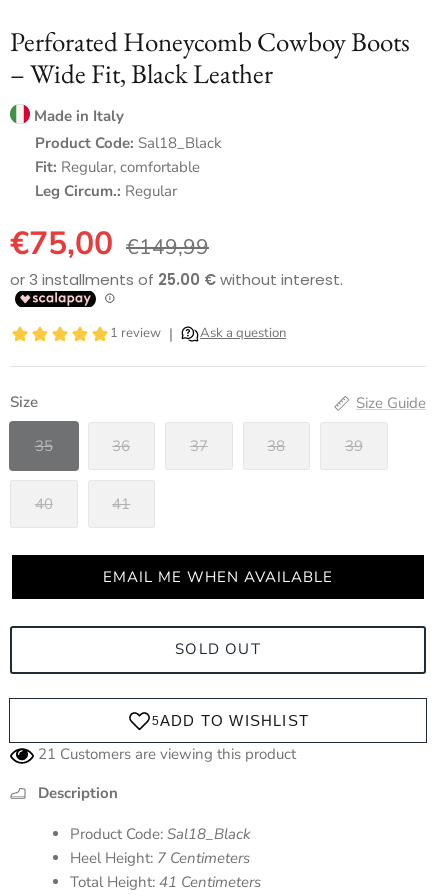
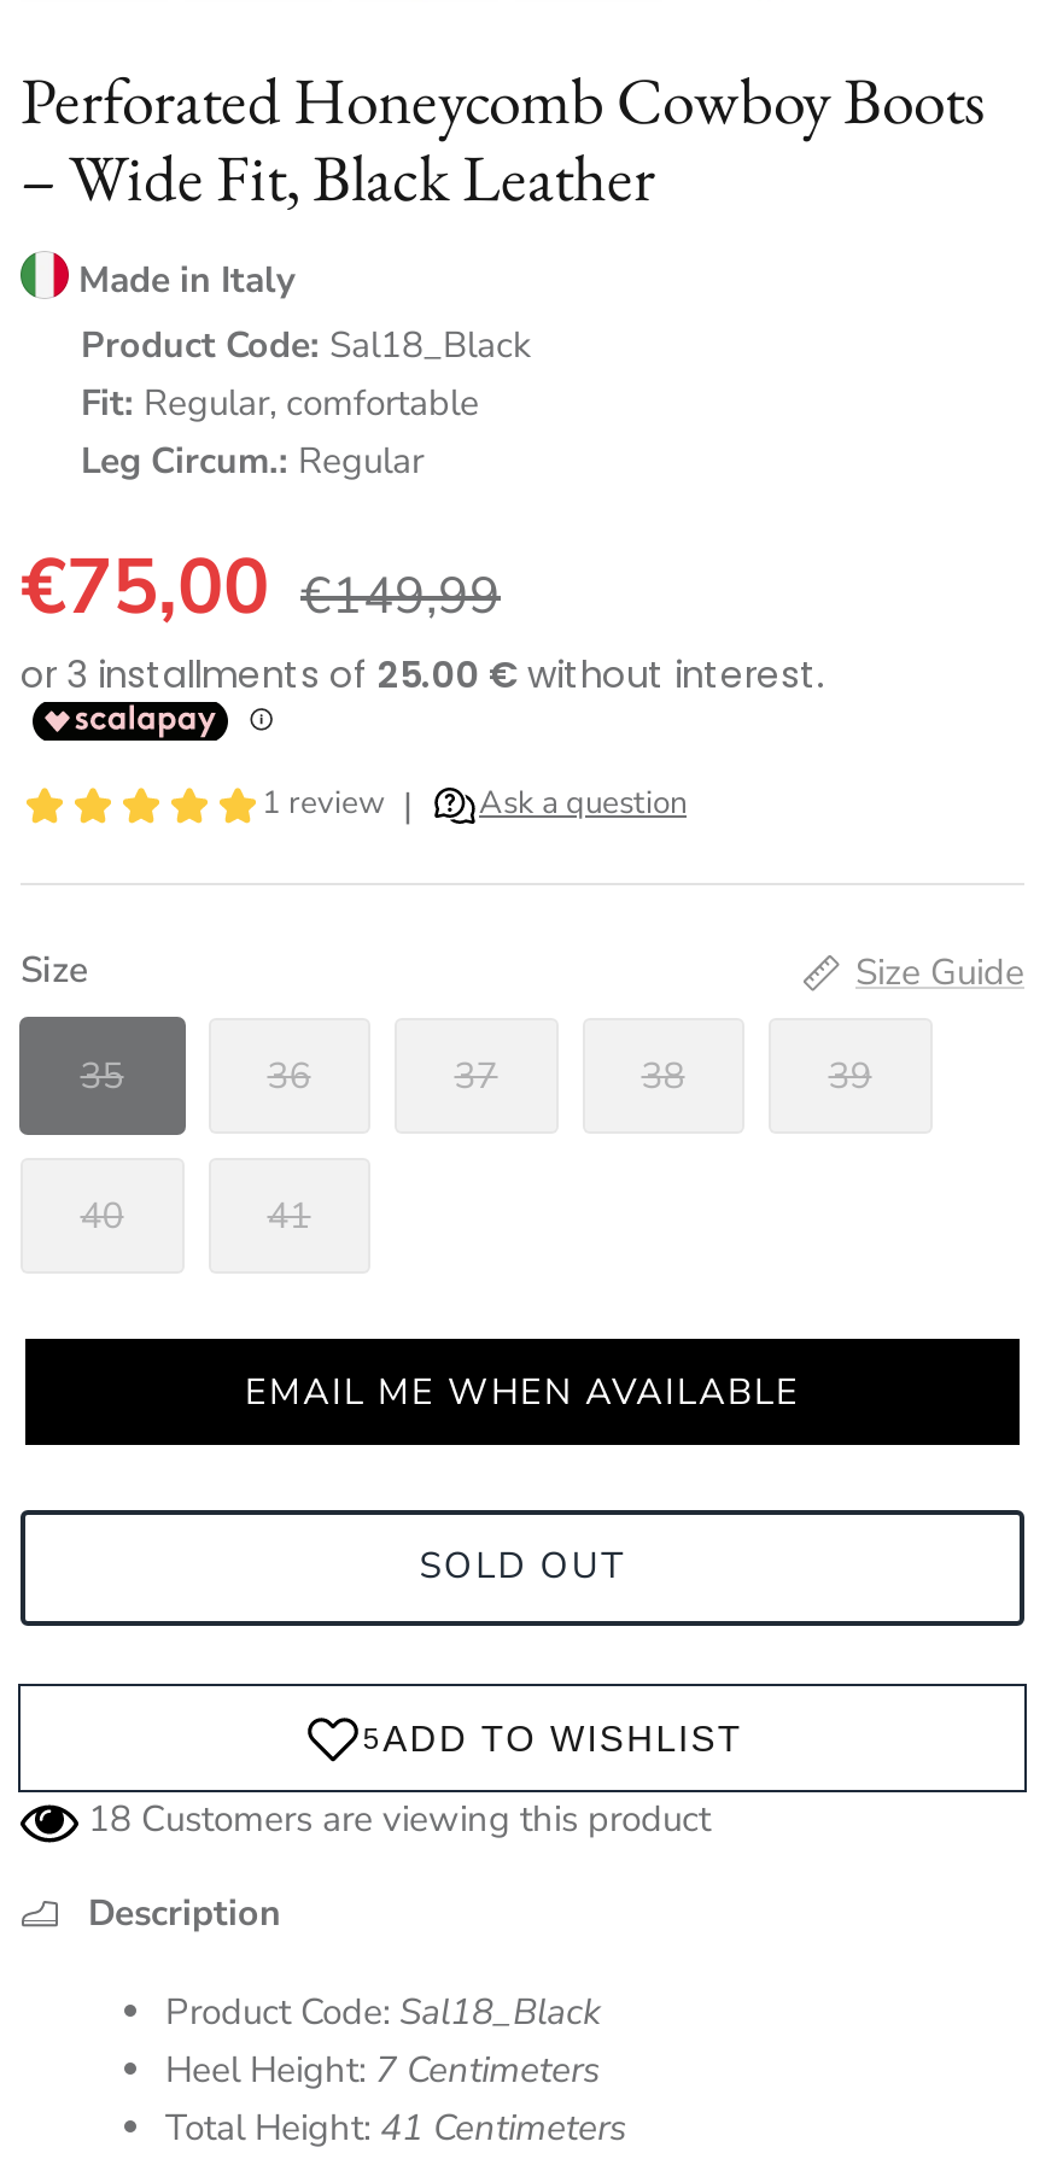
- 21 Customers are viewing this product
+ 18 Customers are viewing this product
